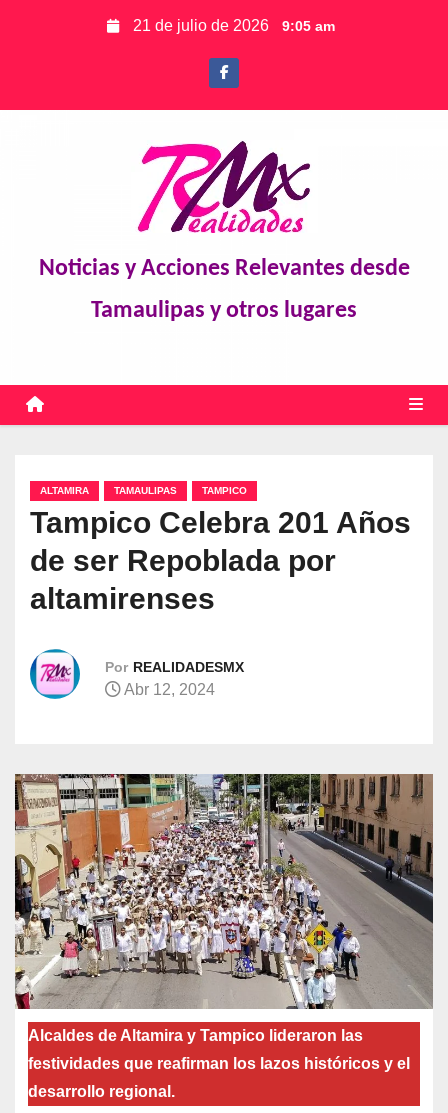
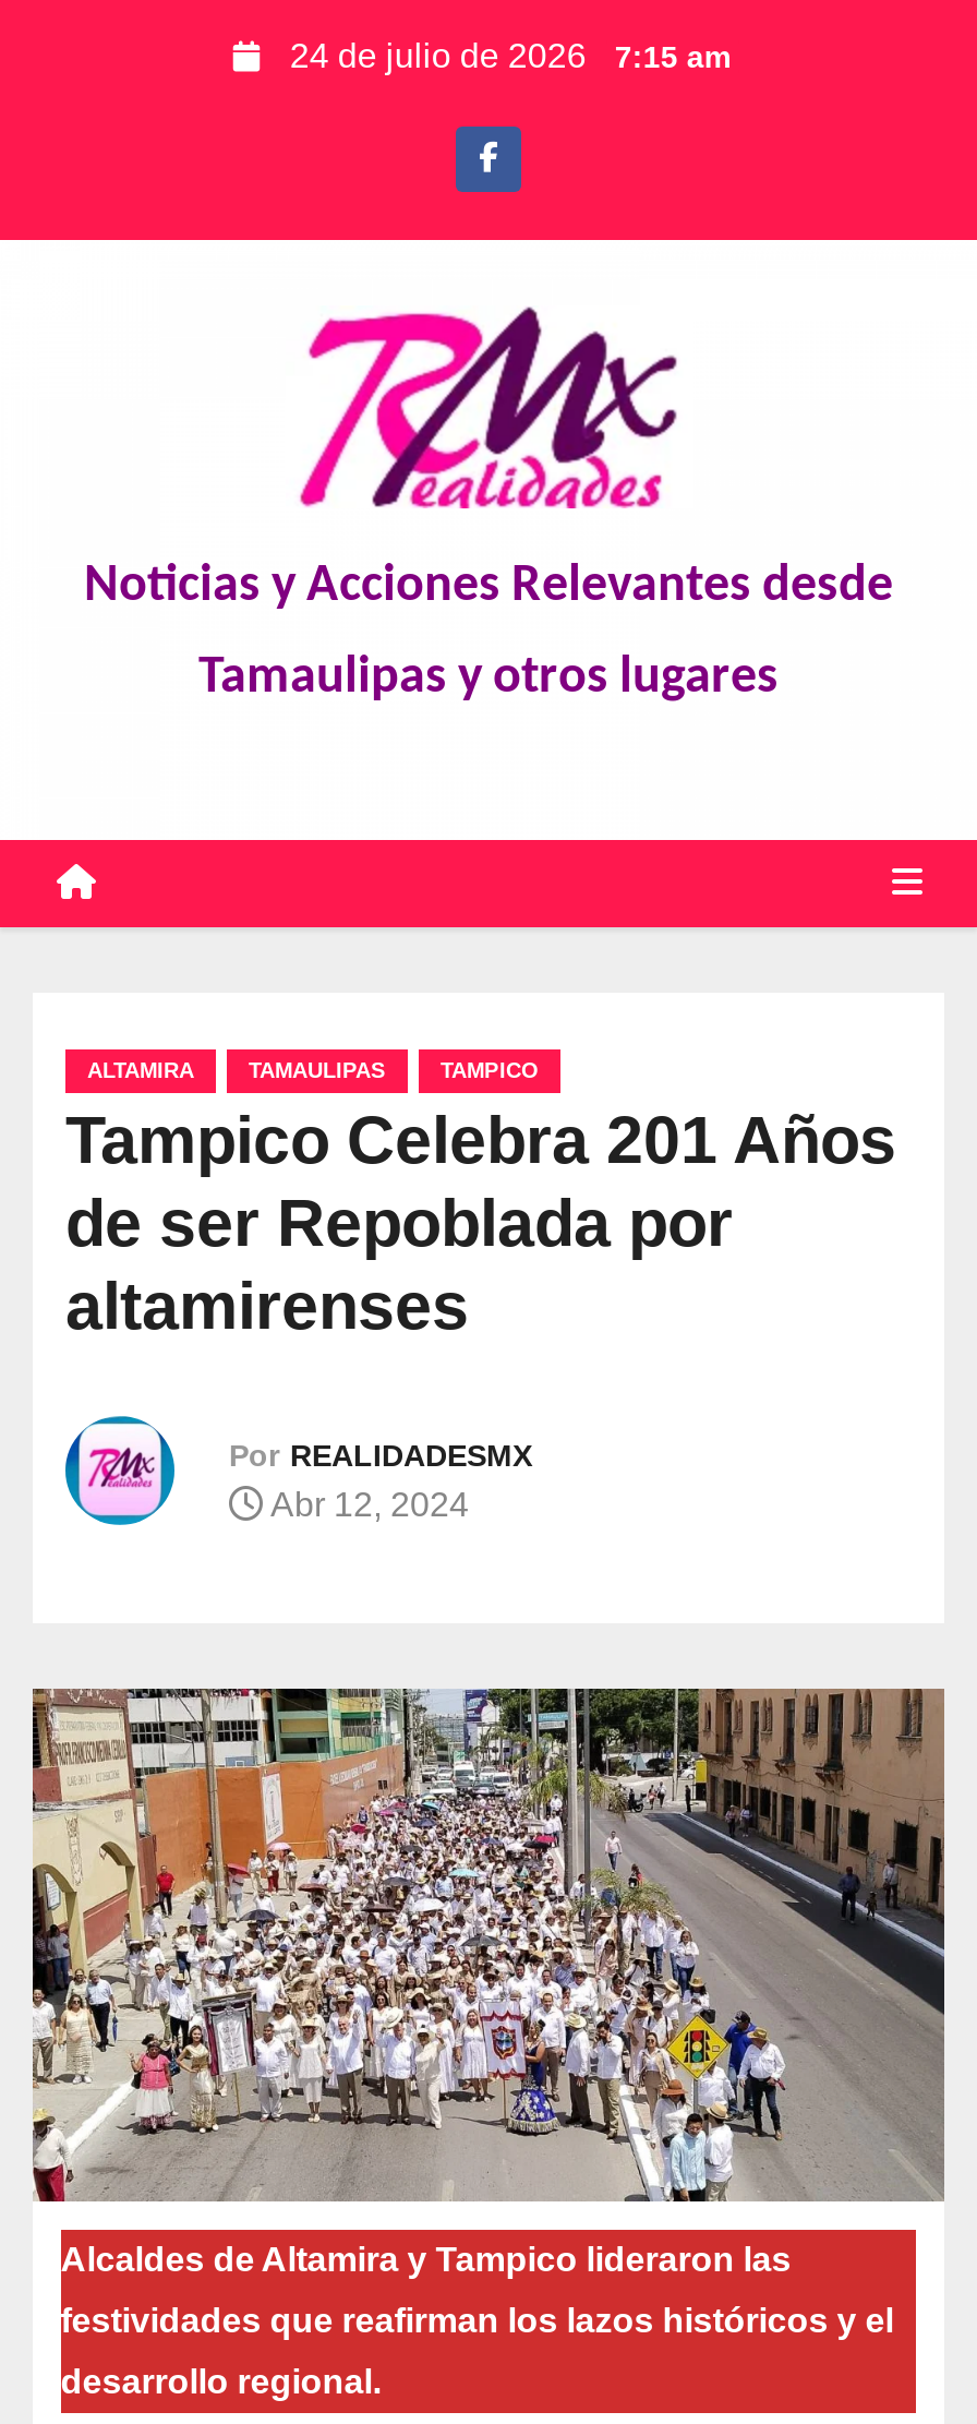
- 21 de julio de 2026 9:05 am
+ 24 de julio de 2026 7:15 am
